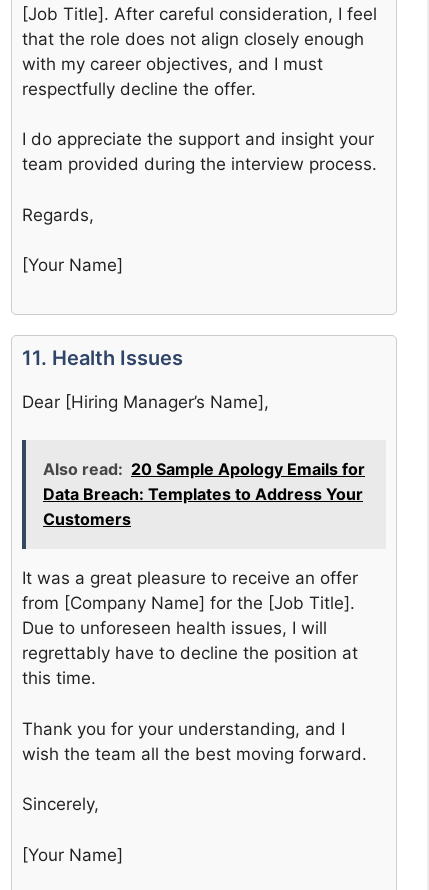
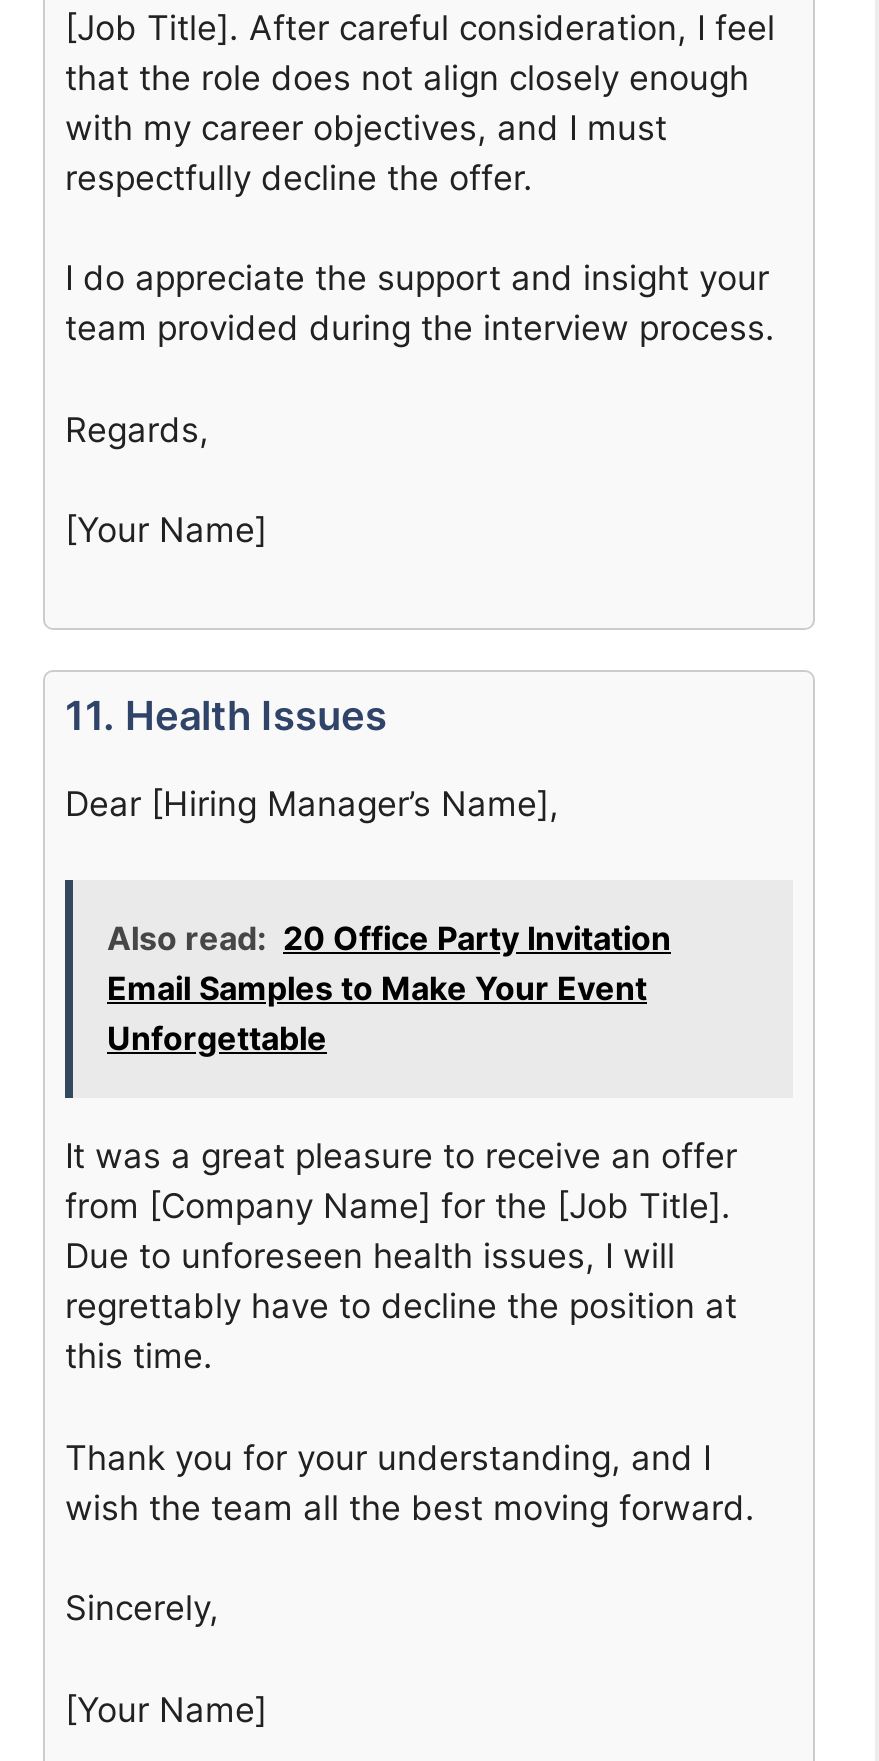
- Also read: 20 Sample Apology Emails for
- Data Breach: Templates to Address Your
- Customers
+ Also read: 20 Office Party Invitation
+ Email Samples to Make Your Event
+ Unforgettable
